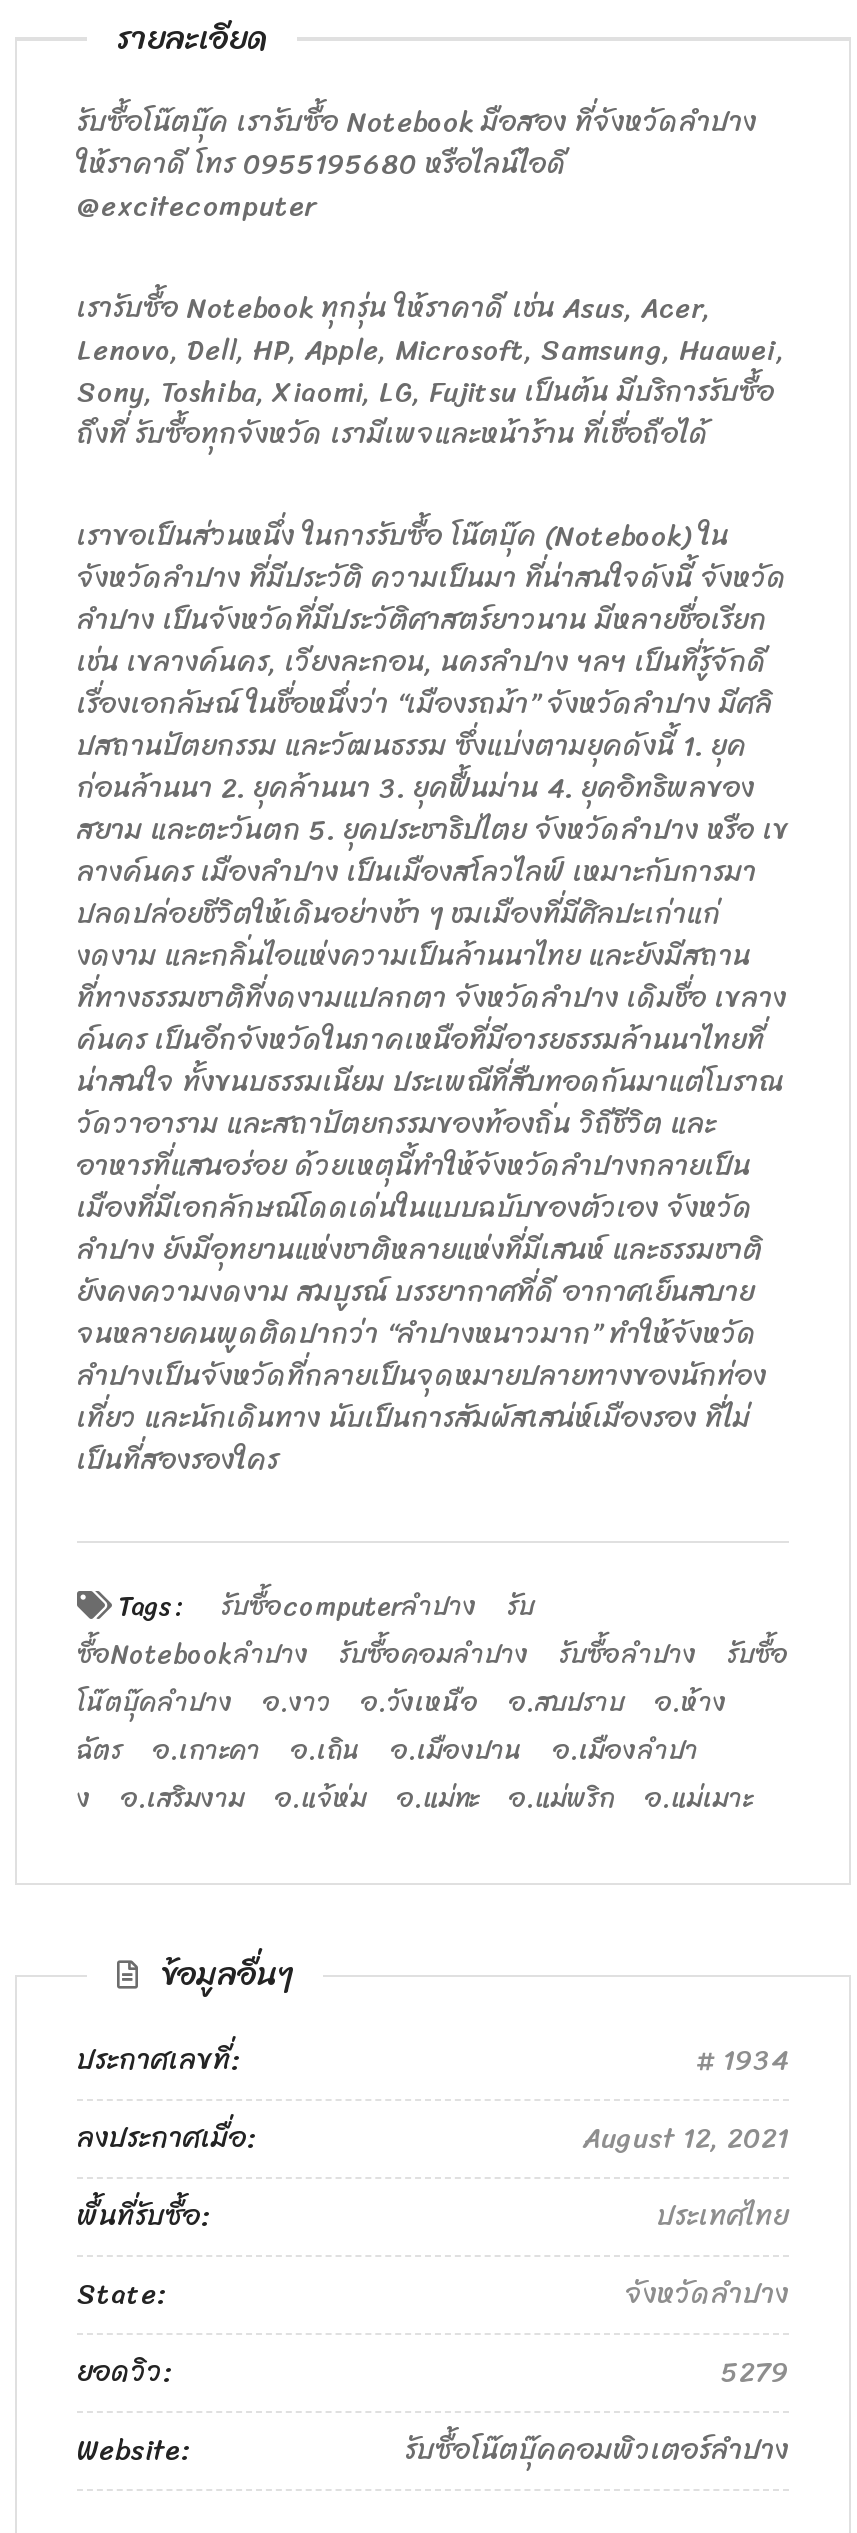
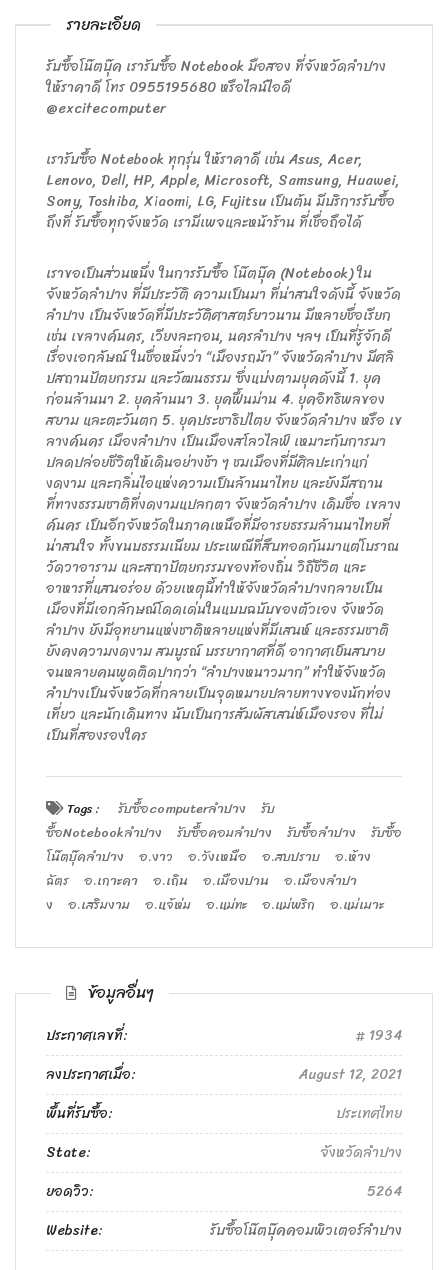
- 5279
+ 5264
